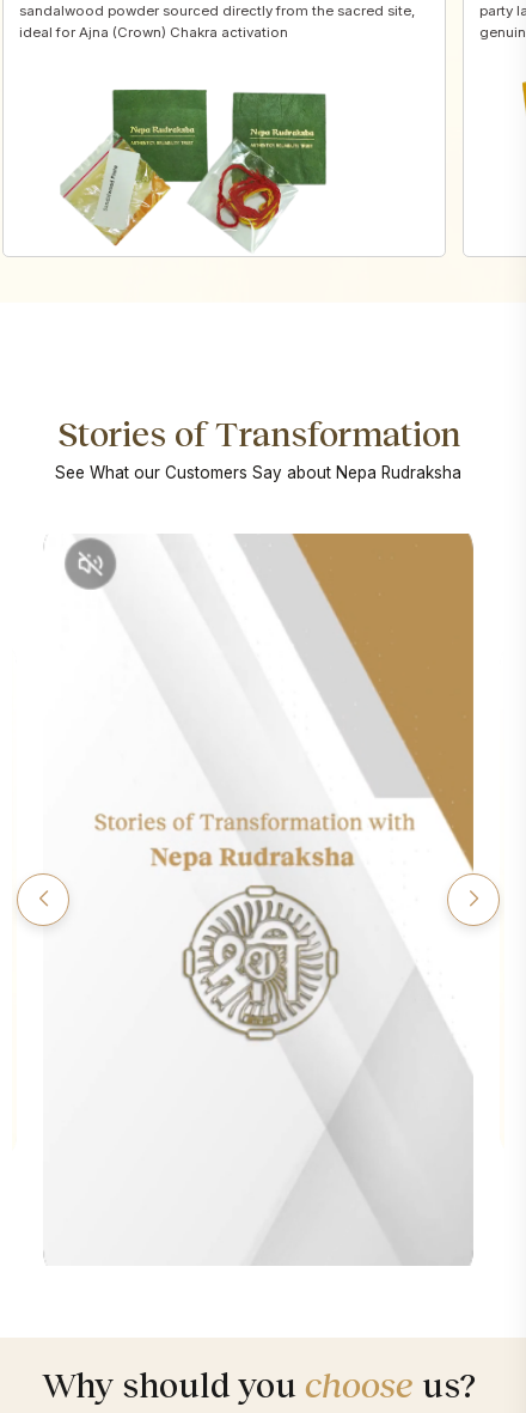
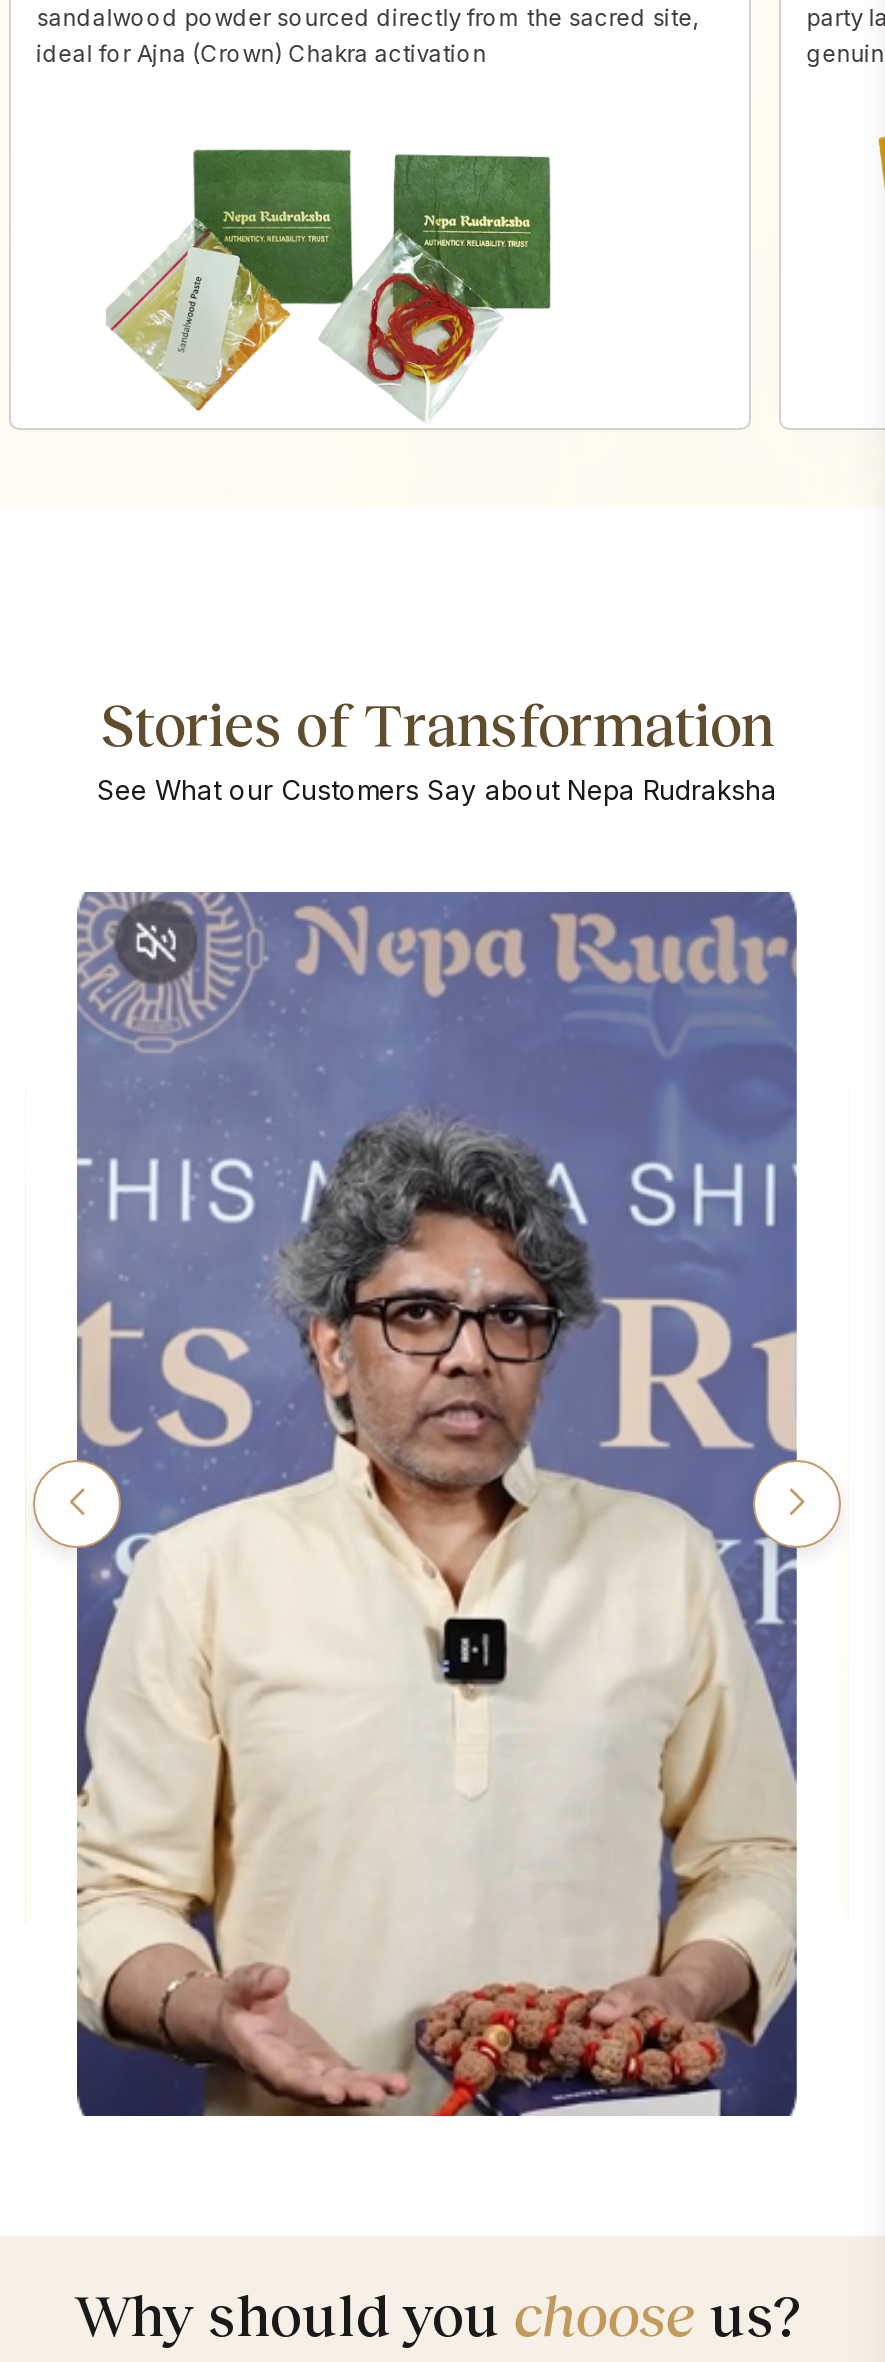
- [image]
+ [image]
